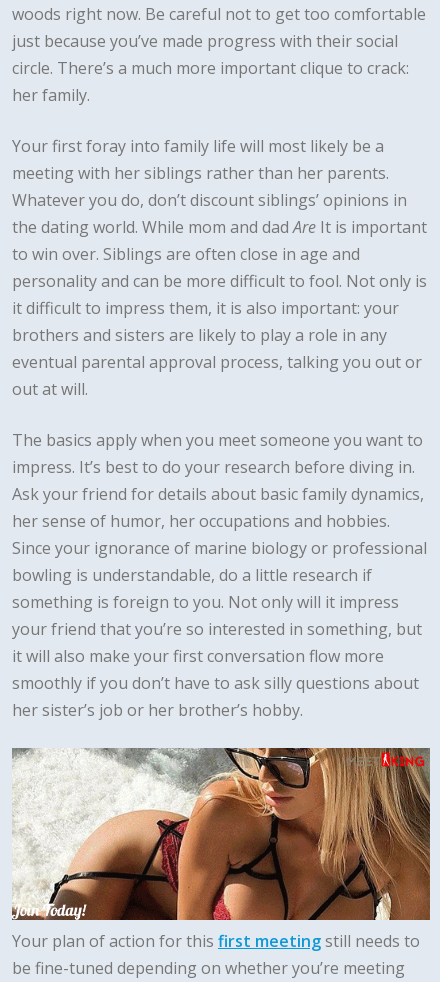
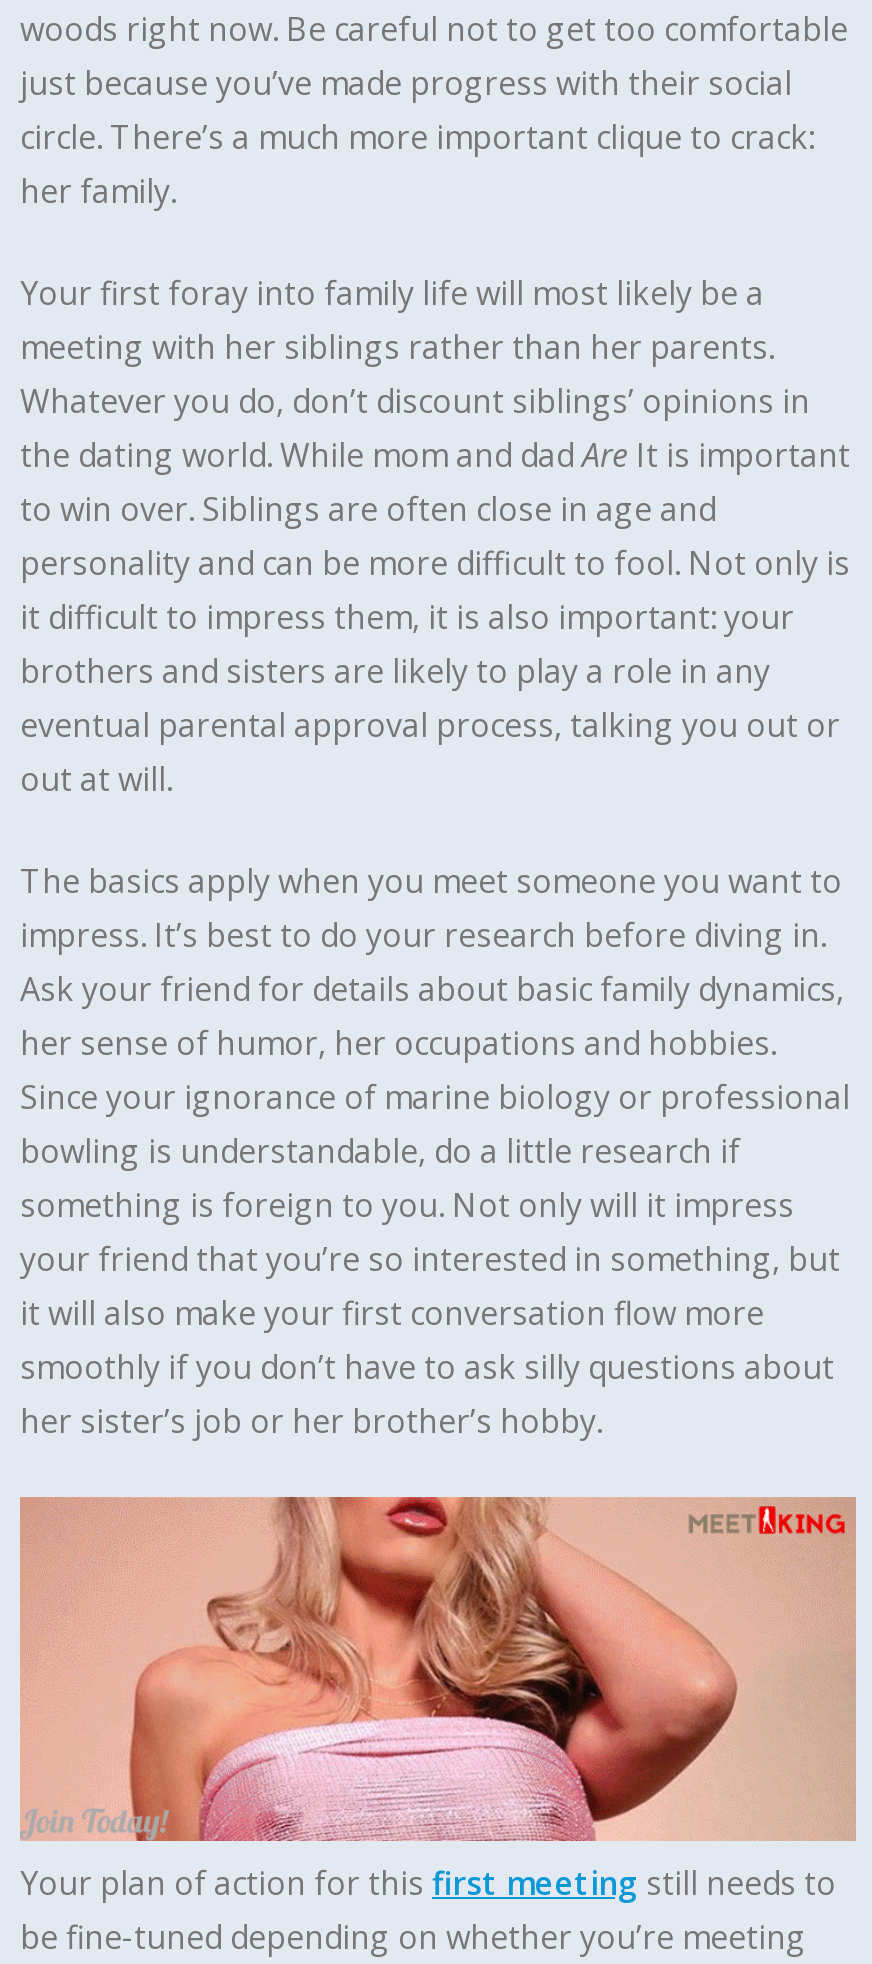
- [image]
+ [image]
